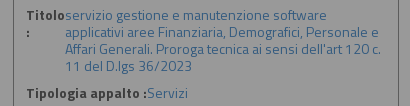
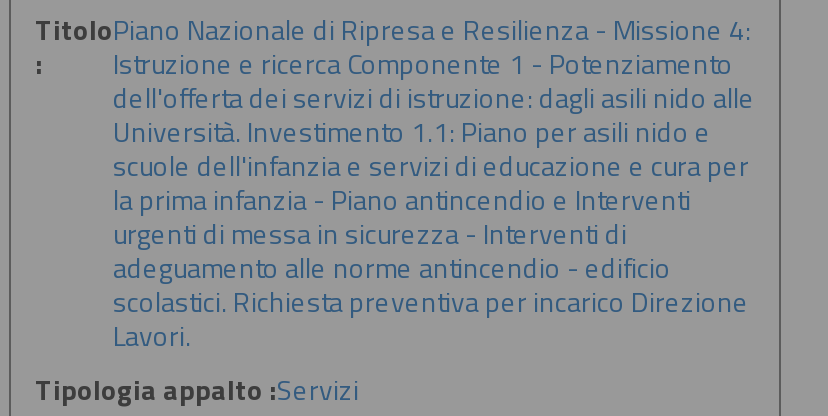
- servizio gestione e manutenzione software
- applicativi aree Finanziaria, Demografici, Personale e
- Affari Generali. Proroga tecnica ai sensi dell'art 120 c.
- 11 del D.lgs 36/2023
+ Piano Nazionale di Ripresa e Resilienza - Missione 4:
+ Istruzione e ricerca Componente 1 - Potenziamento
+ dell'offerta dei servizi di istruzione: dagli asili nido alle
+ Università. Investimento 1.1: Piano per asili nido e
+ scuole dell'infanzia e servizi di educazione e cura per
+ la prima infanzia - Piano antincendio e Interventi
+ urgenti di messa in sicurezza - Interventi di
+ adeguamento alle norme antincendio - edificio
+ scolastici. Richiesta preventiva per incarico Direzione
+ Lavori.
